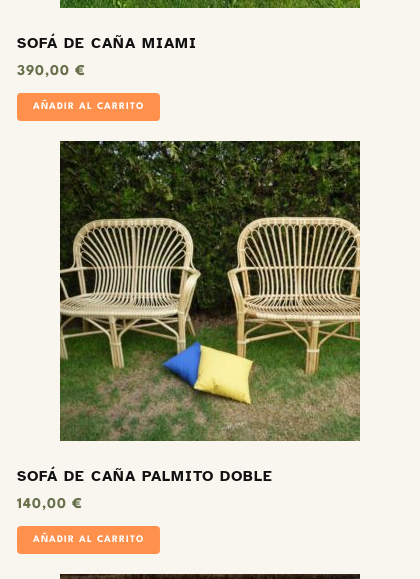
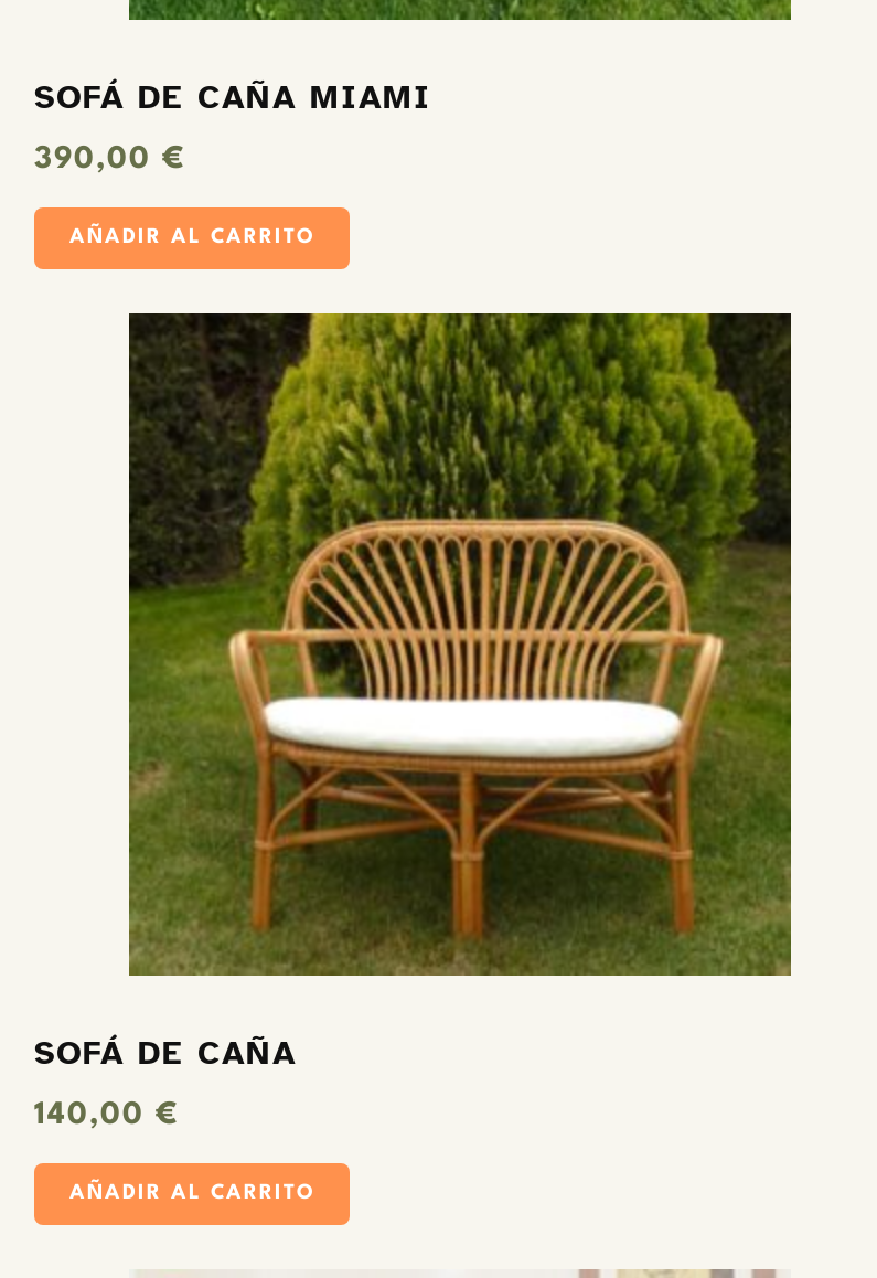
- [image]
- SOFÁ DE CAÑA PALMITO DOBLE
+ [image]
+ SOFÁ DE CAÑA
